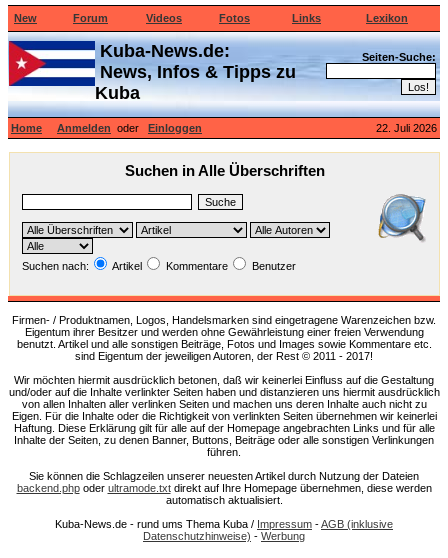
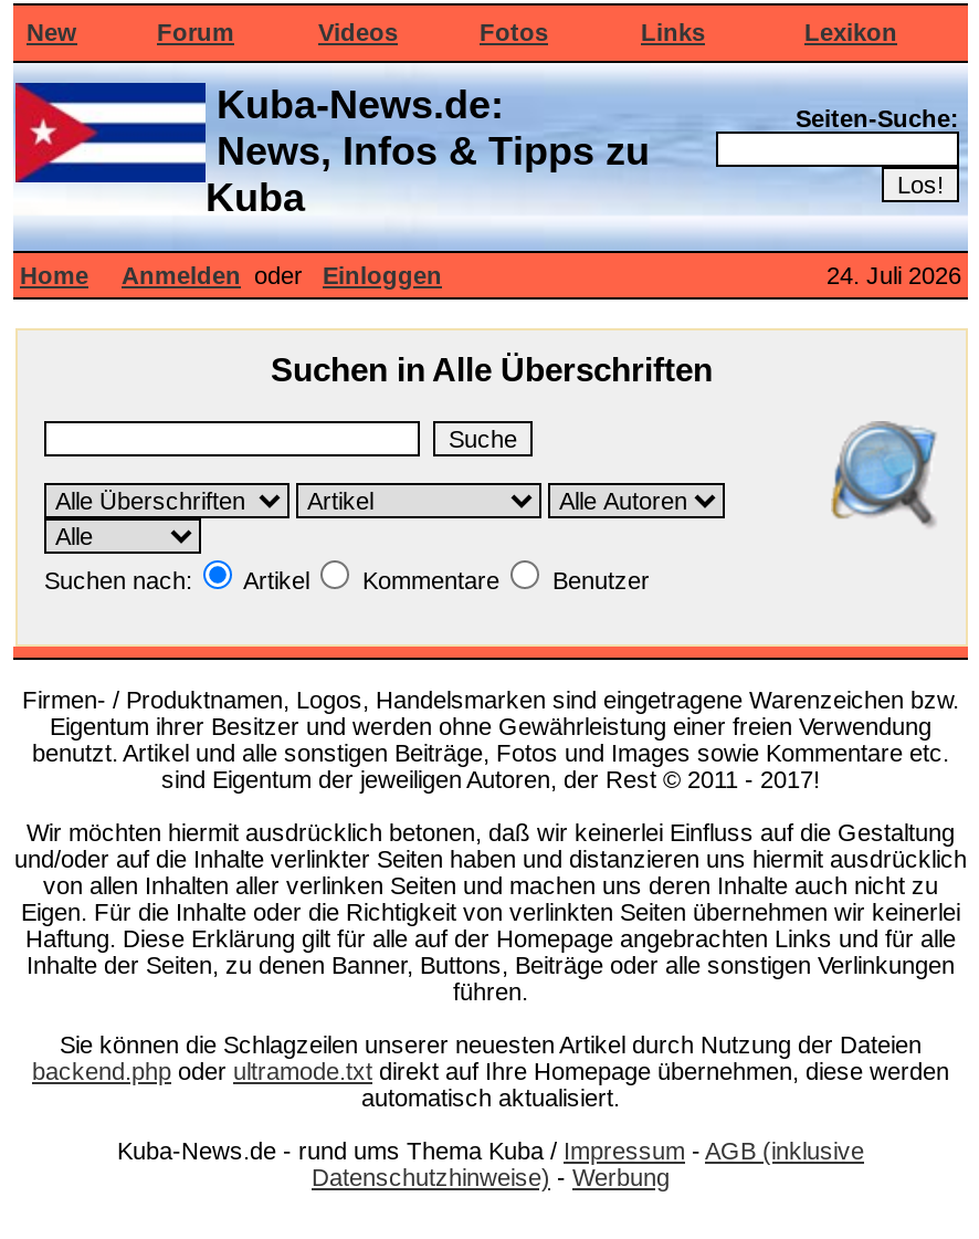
- 22. Juli 2026
+ 24. Juli 2026
